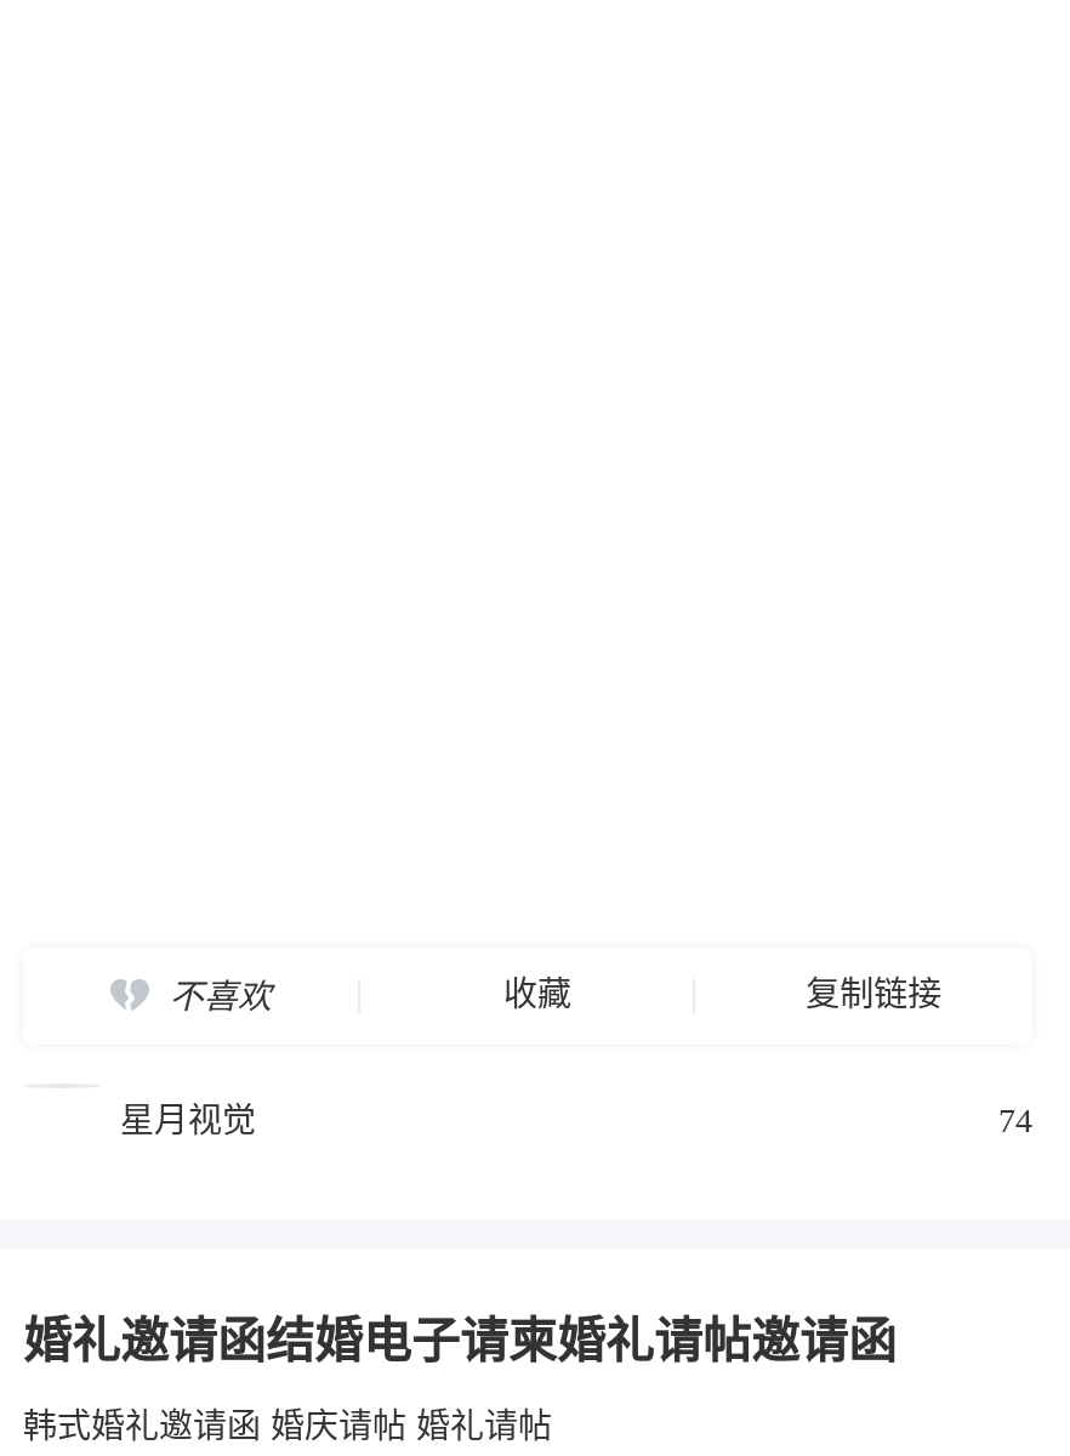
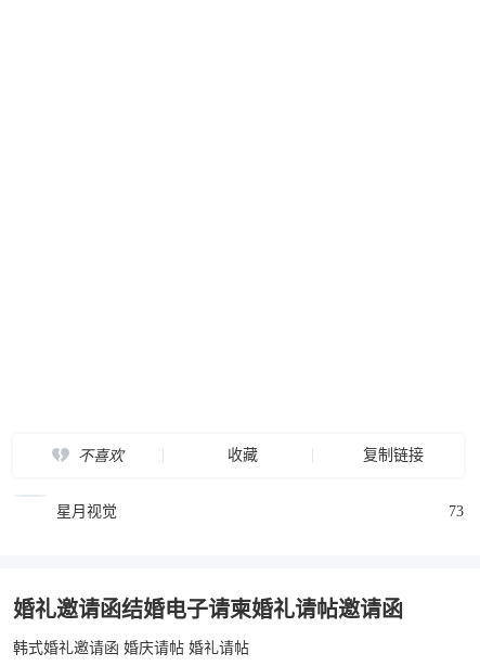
- 74
+ 73
